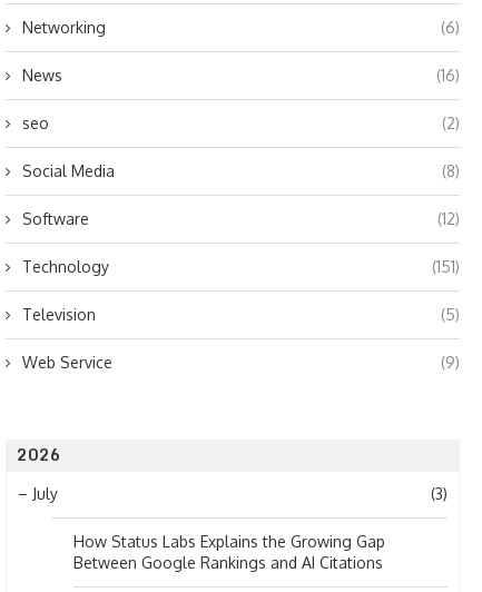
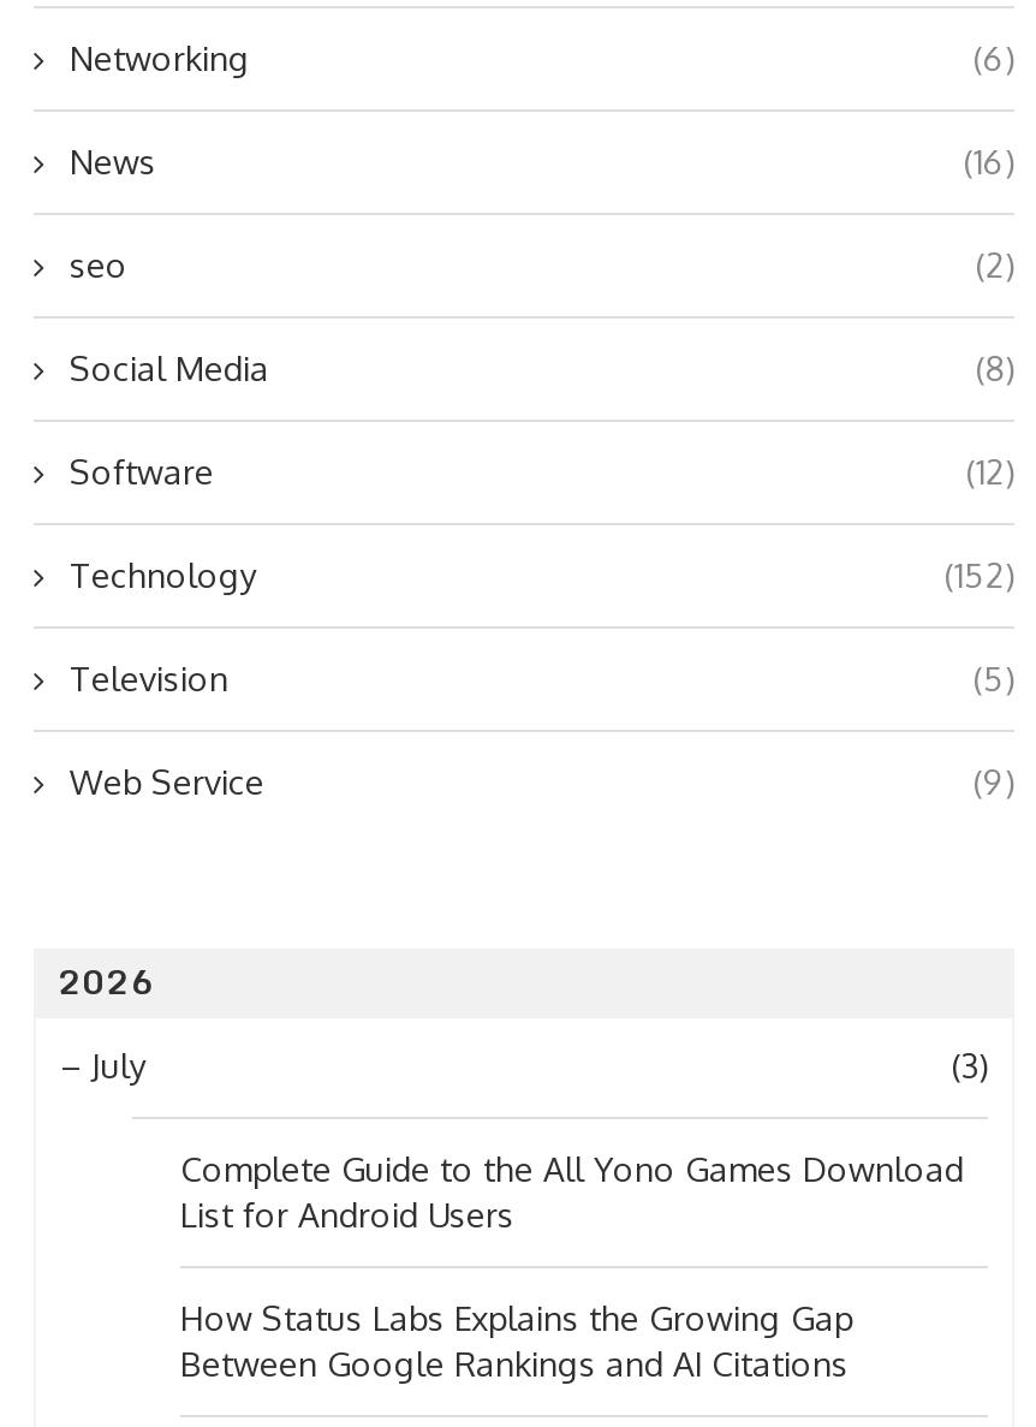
- (151)
+ (152)

+ Complete Guide to the All Yono Games Download
+ List for Android Users
